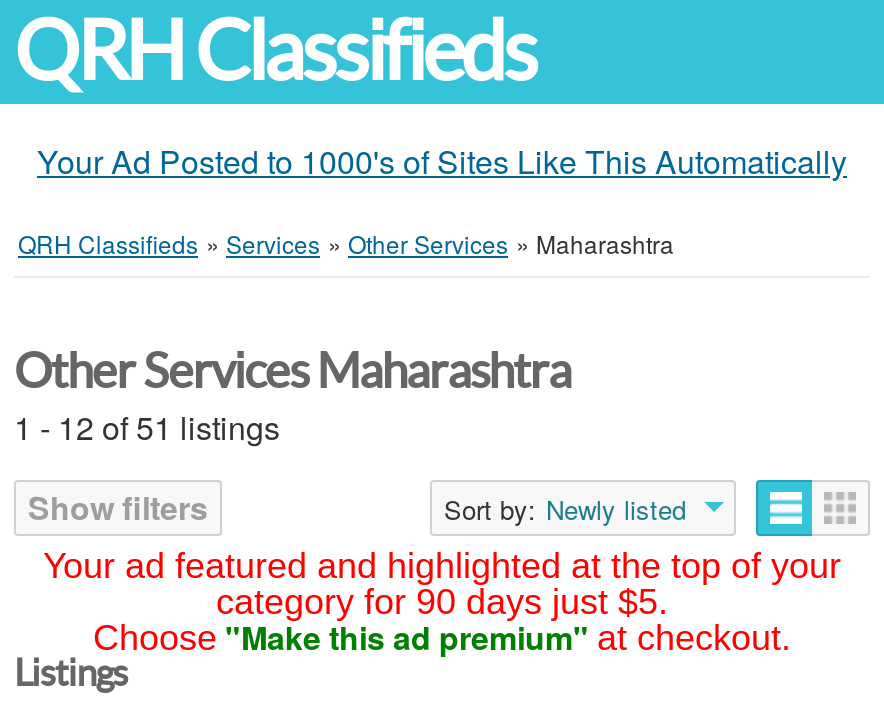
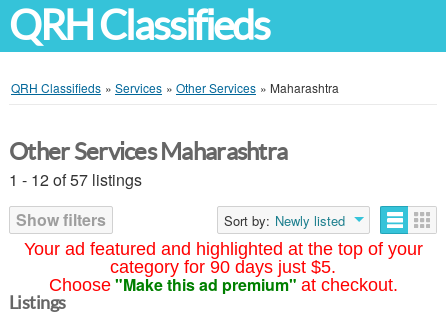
- Your Ad Posted to 1000's of Sites Like This Automatically

- 1 - 12 of 51 listings
+ 1 - 12 of 57 listings
